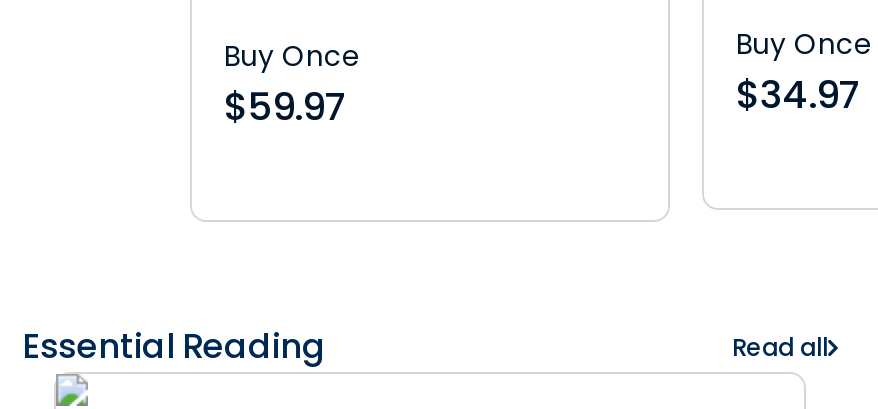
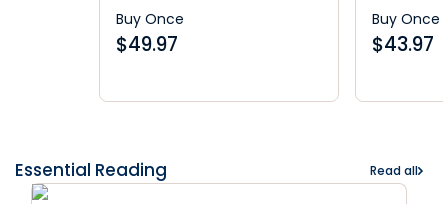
- $34.97
+ $43.97

- $59.97
+ $49.97
